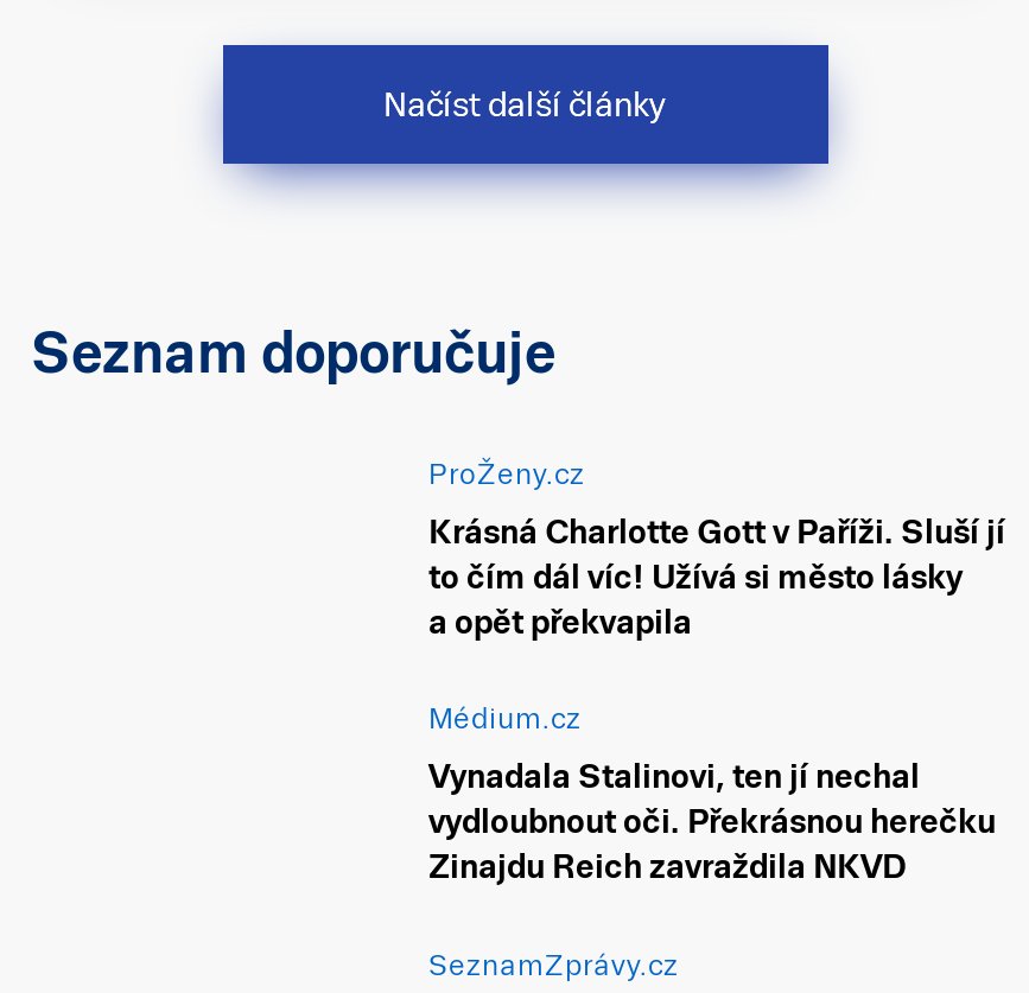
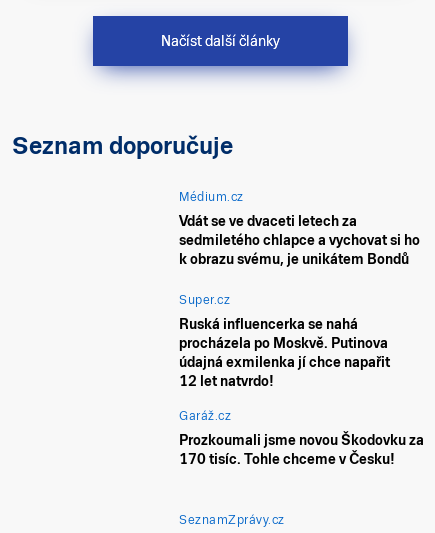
- ProŽeny.cz
- Krásná Charlotte Gott v Paříži. Sluší jí
- to čím dál víc! Užívá si město lásky
- a opět překvapila

moved up: Médium.cz

- Vynadala Stalinovi, ten jí nechal
- vydloubnout oči. Překrásnou herečku
- Zinajdu Reich zavraždila NKVD
+ Vdát se ve dvaceti letech za
+ sedmiletého chlapce a vychovat si ho
+ k obrazu svému, je unikátem Bondů
+ Super.cz
+ Ruská influencerka se nahá
+ procházela po Moskvě. Putinova
+ údajná exmilenka jí chce napařit
+ 12 let natvrdo!
+ Garáž.cz
+ Prozkoumali jsme novou Škodovku za
+ 170 tisíc. Tohle chceme v Česku!
